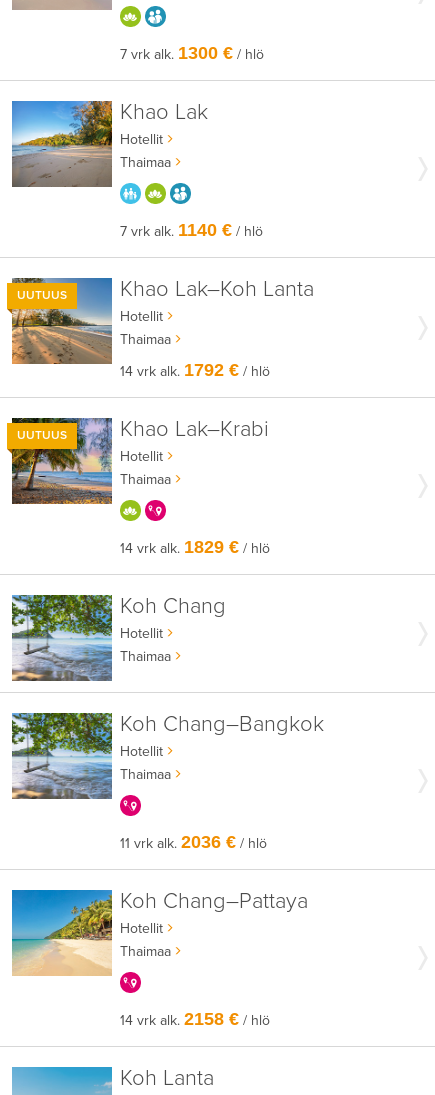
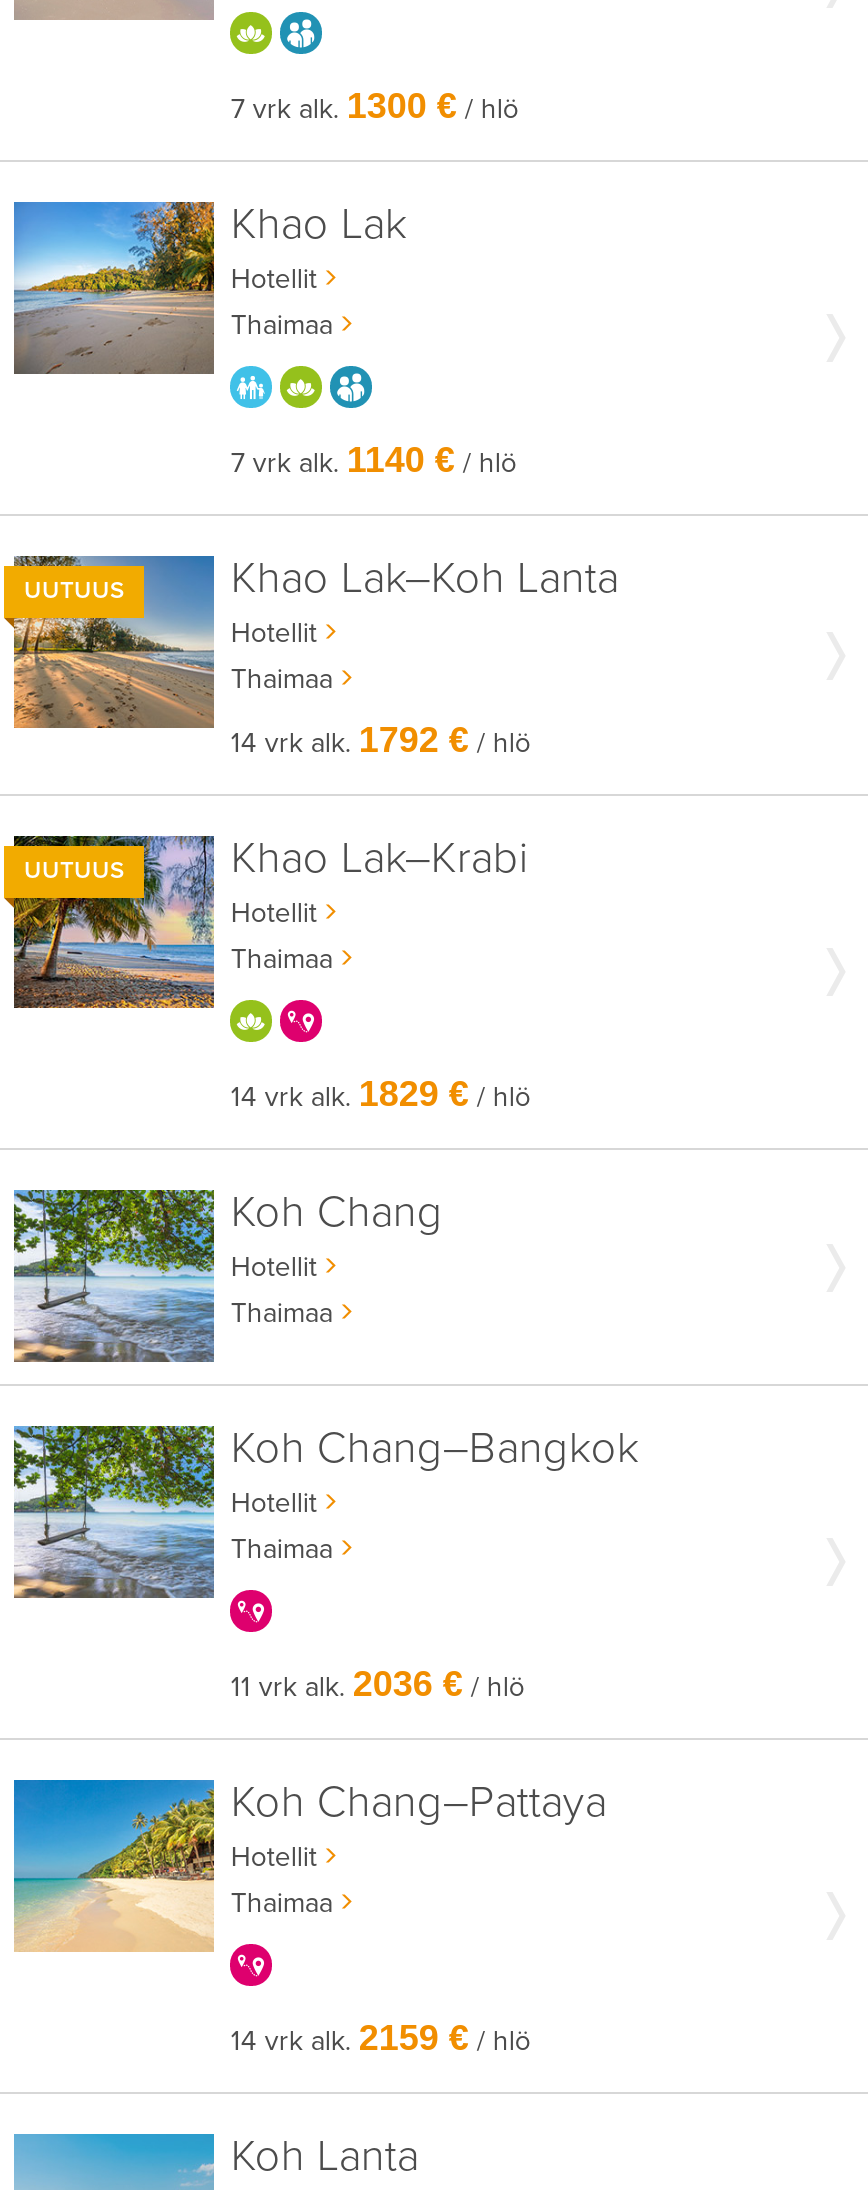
- 14 vrk alk. 2158 €/ hlö
+ 14 vrk alk. 2159 €/ hlö
